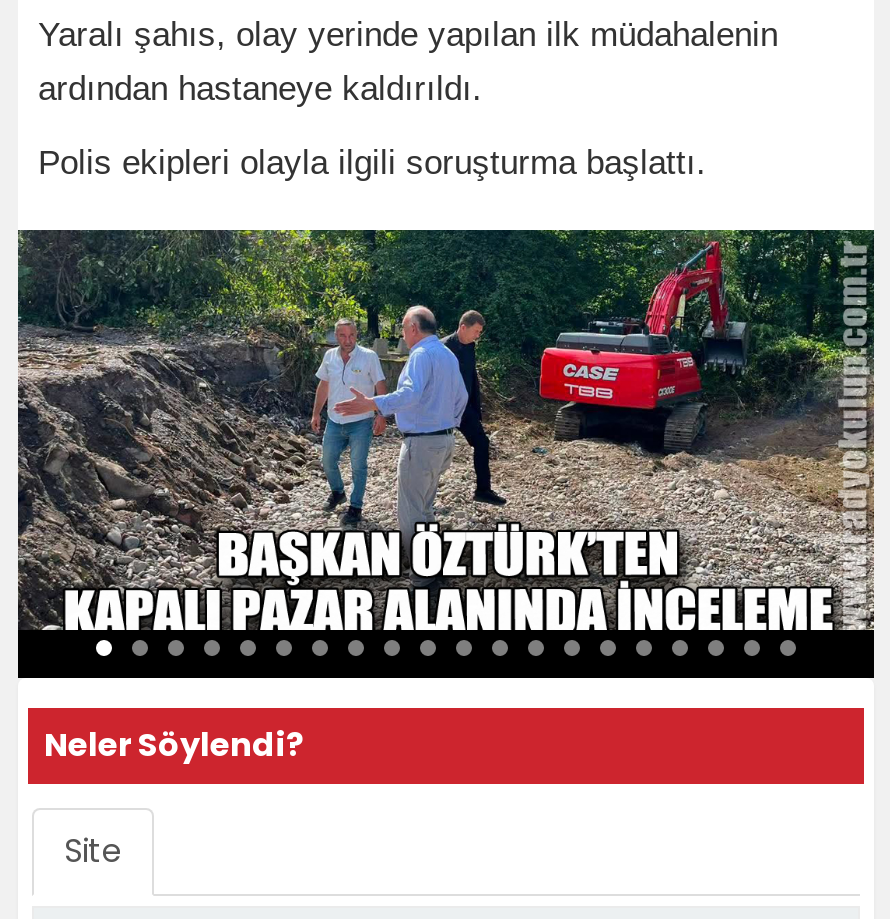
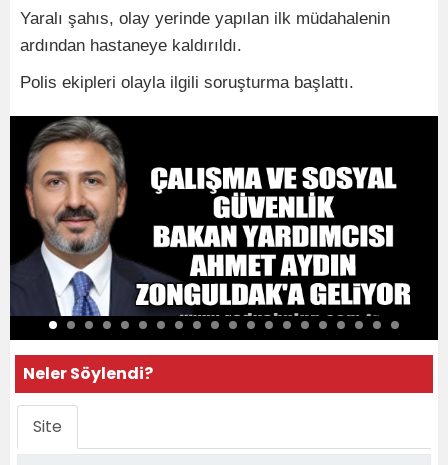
- [image]
+ [image]
